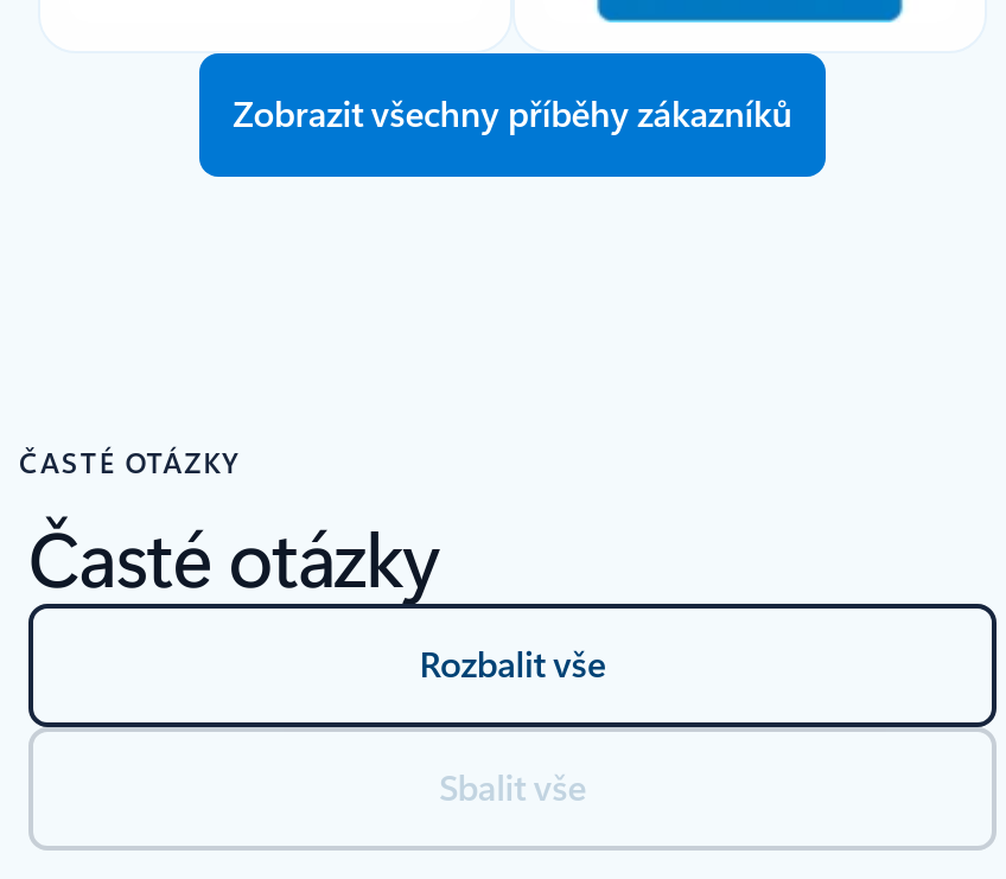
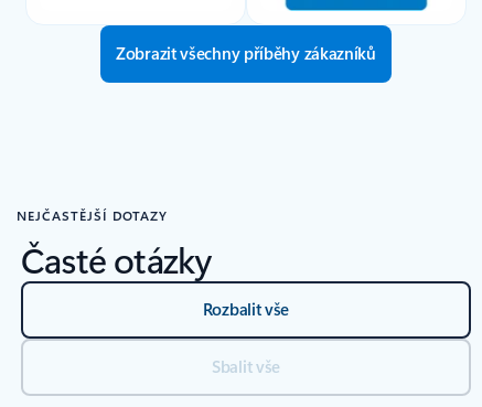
- ČASTÉ OTÁZKY
+ NEJČASTĚJŠÍ DOTAZY
